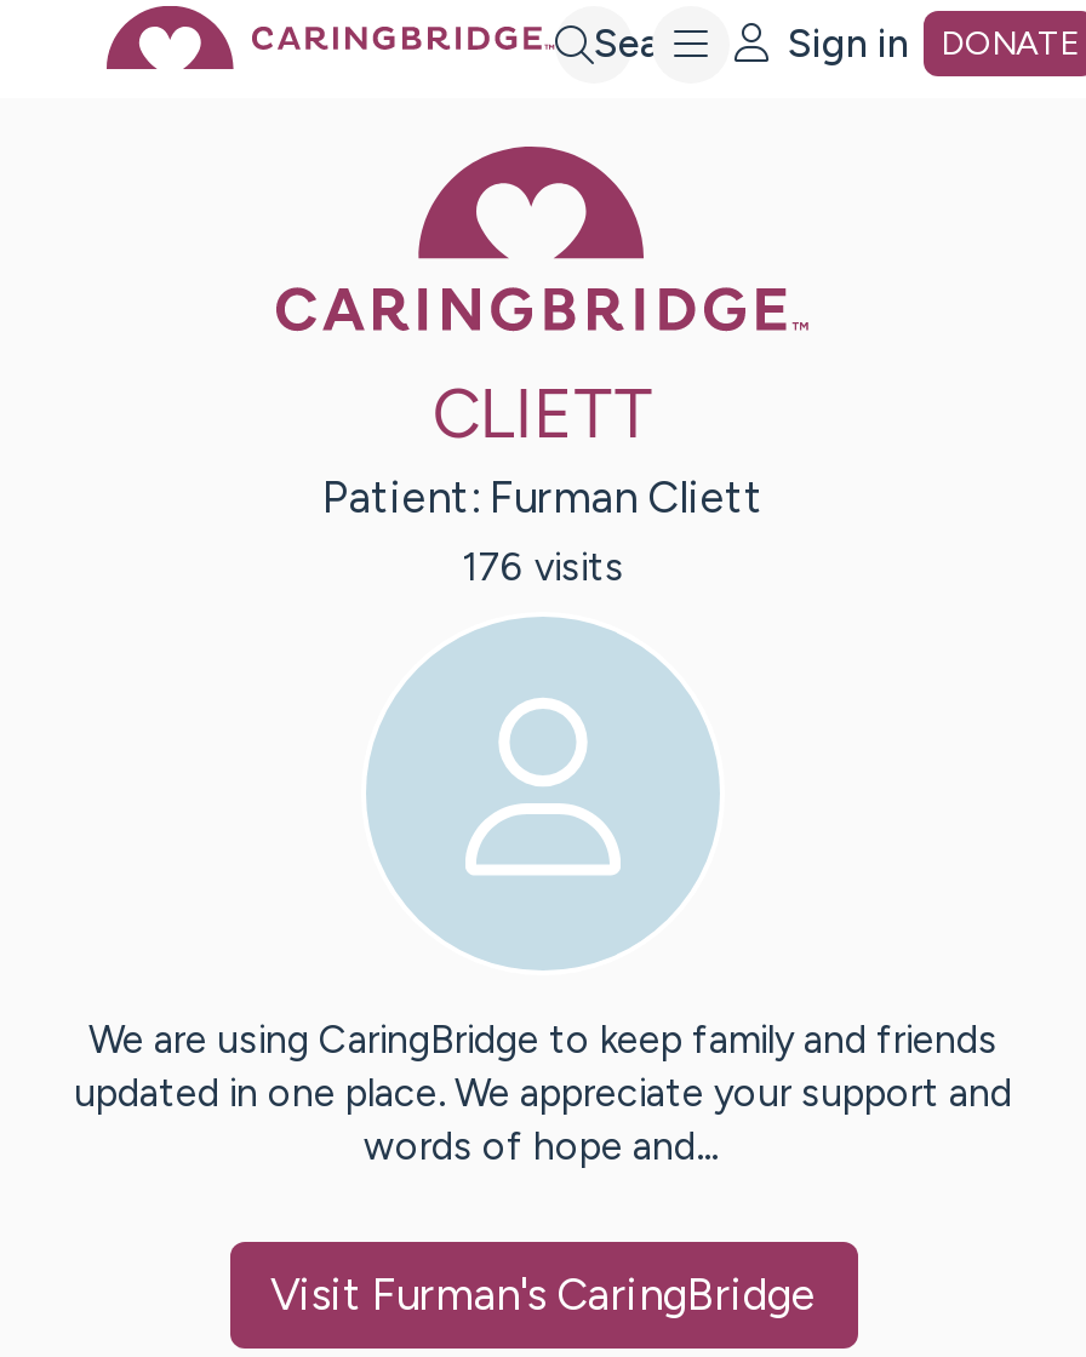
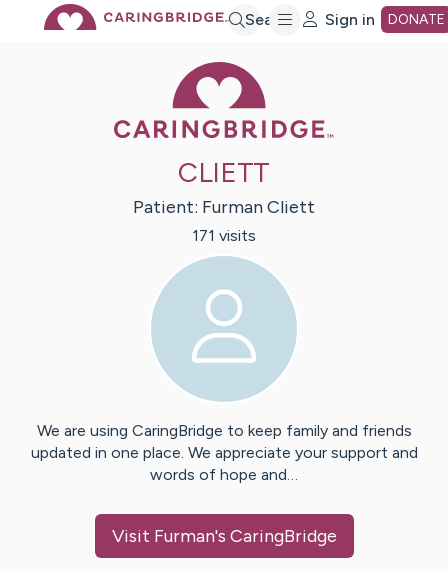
- 176 visits
+ 171 visits
